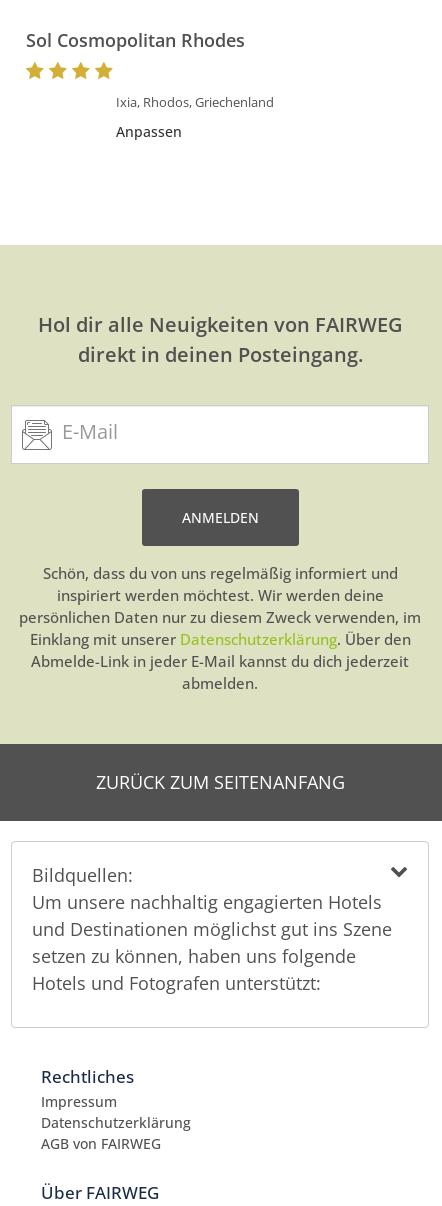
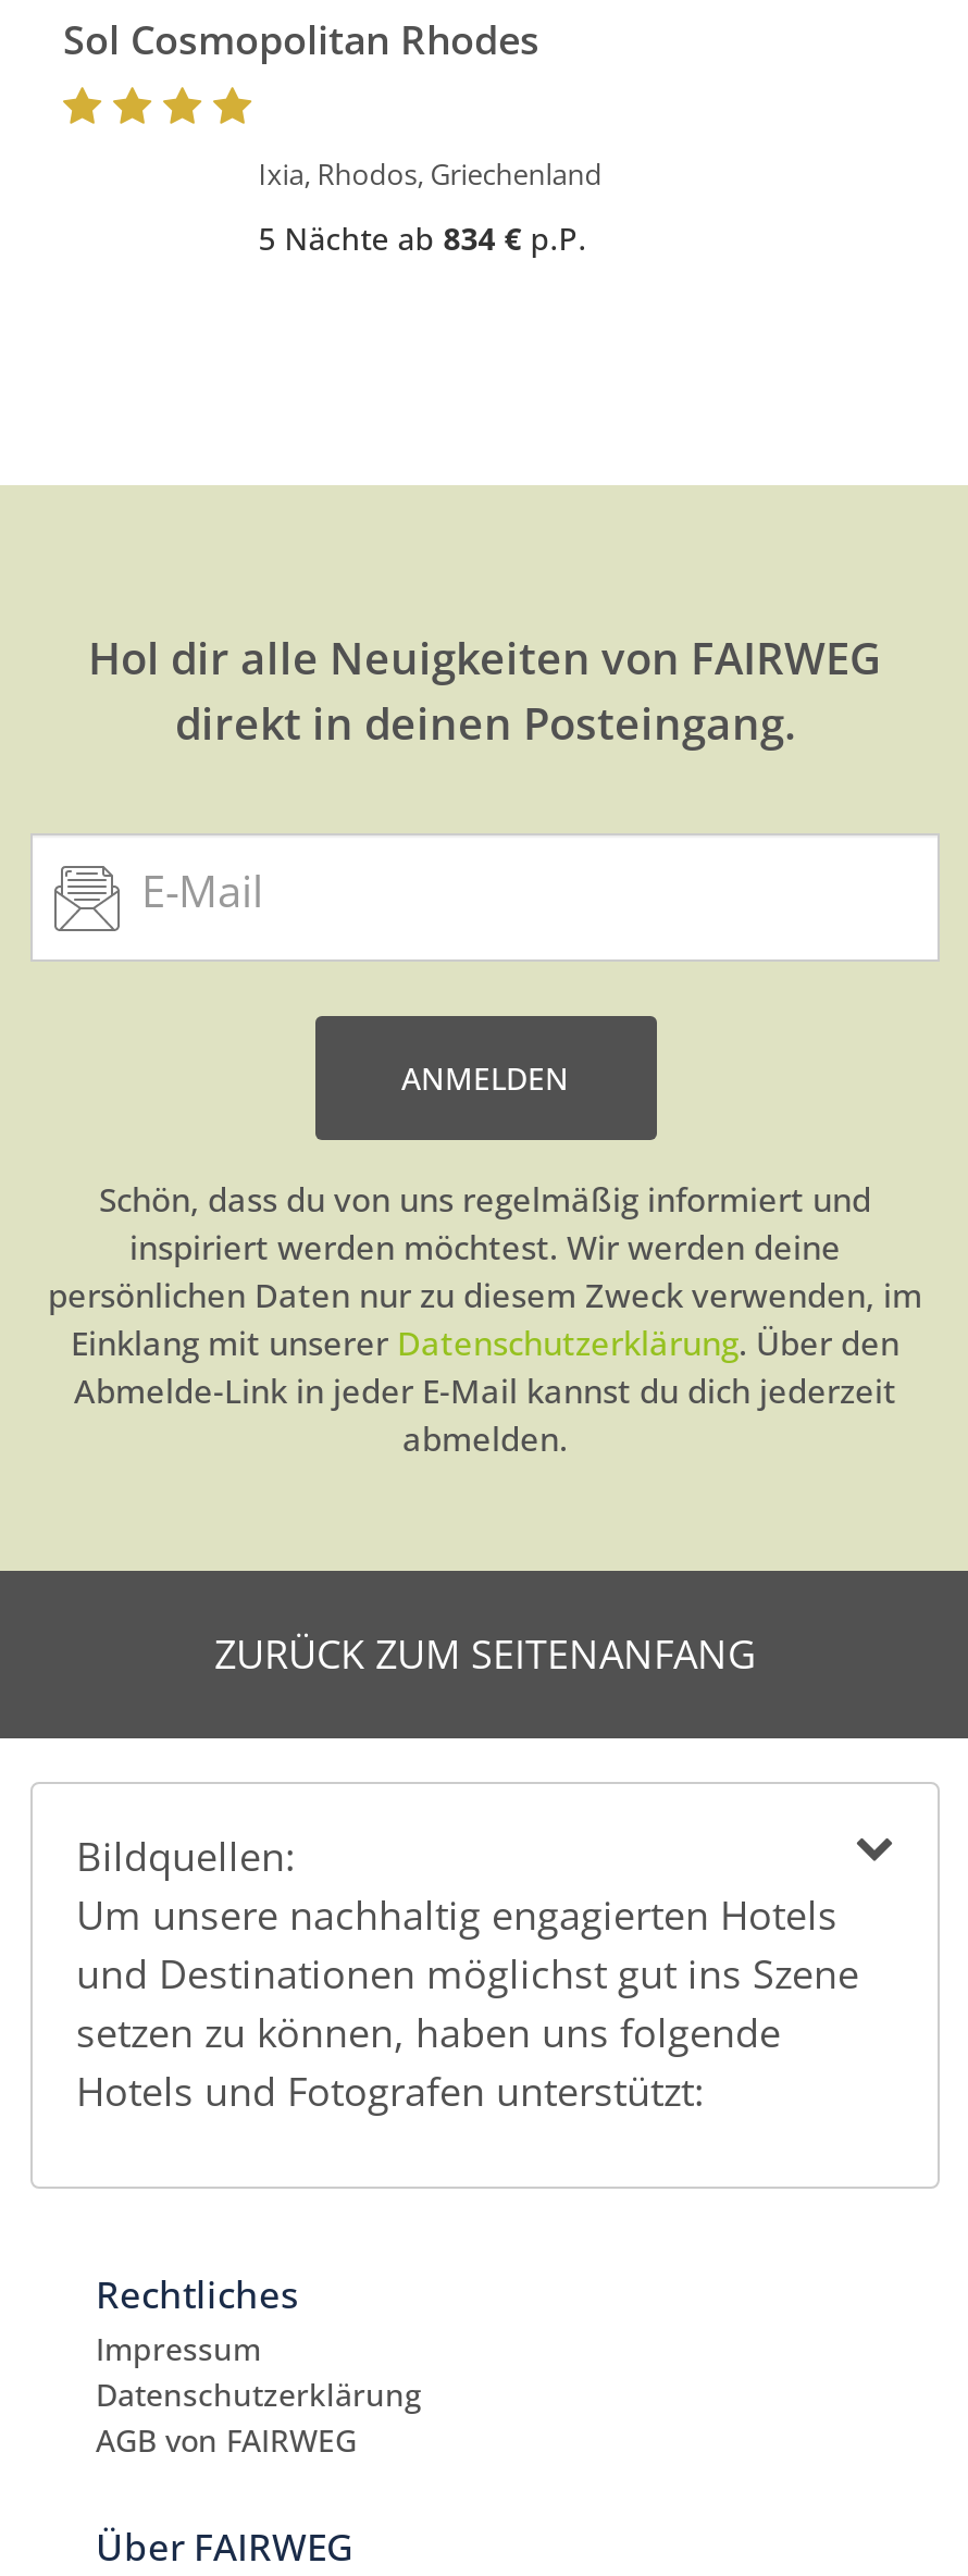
- Anpassen
+ 5 Nächte ab 834 €p.P.
